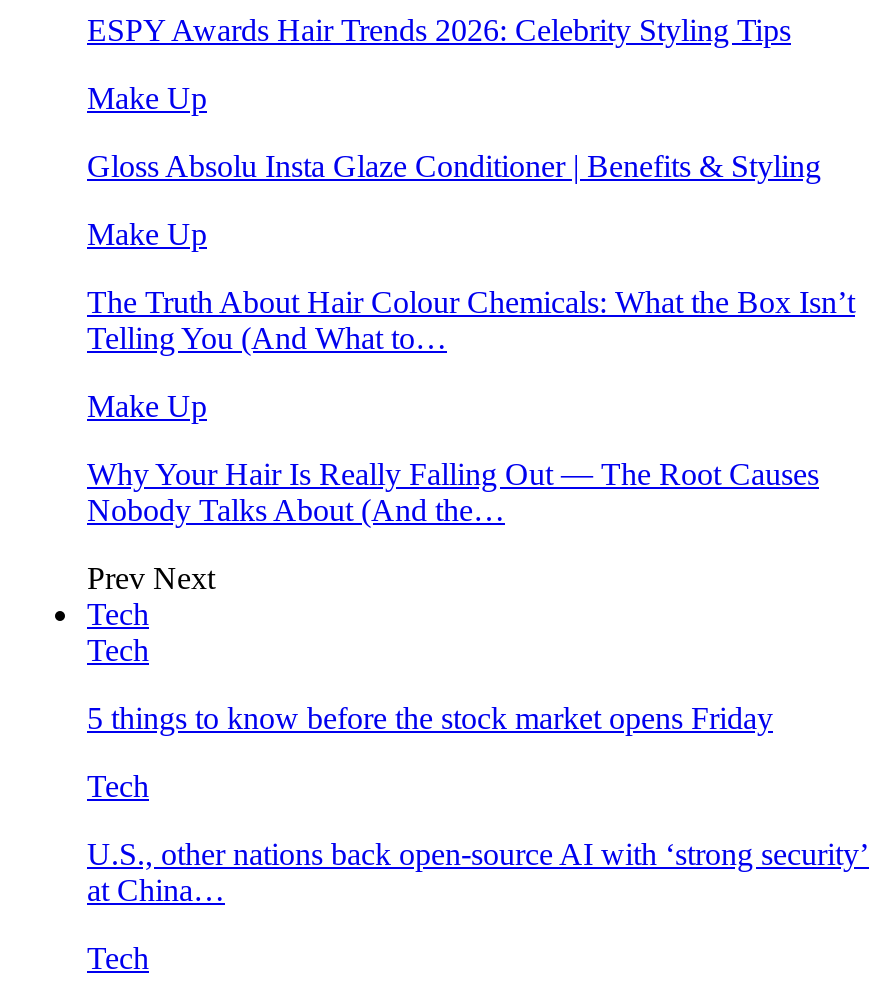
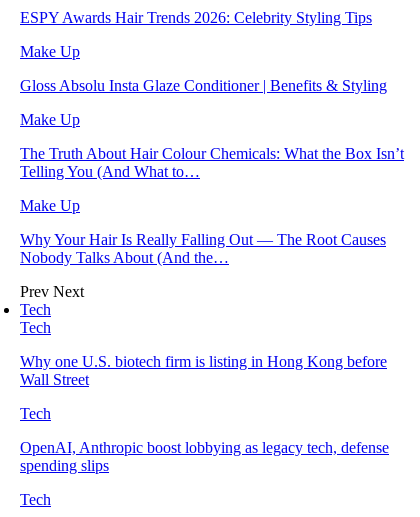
- 5 things to know before the stock market opens Friday
+ Why one U.S. biotech firm is listing in Hong Kong before
+ Wall Street

- U.S., other nations back open-source AI with ‘strong security’
- at China…
+ OpenAI, Anthropic boost lobbying as legacy tech, defense
+ spending slips
